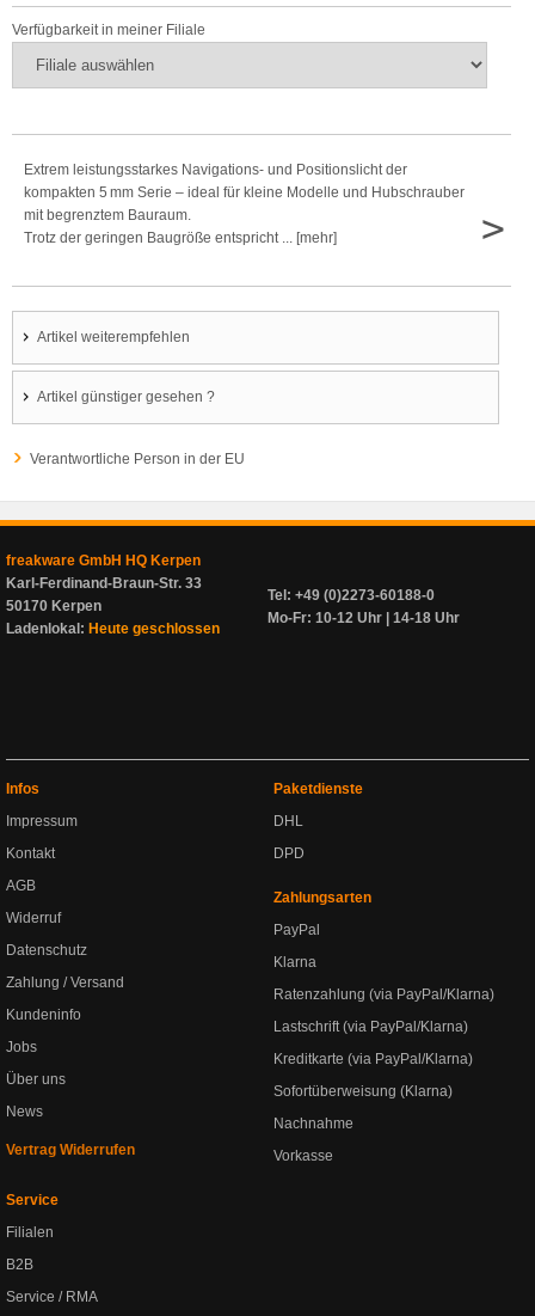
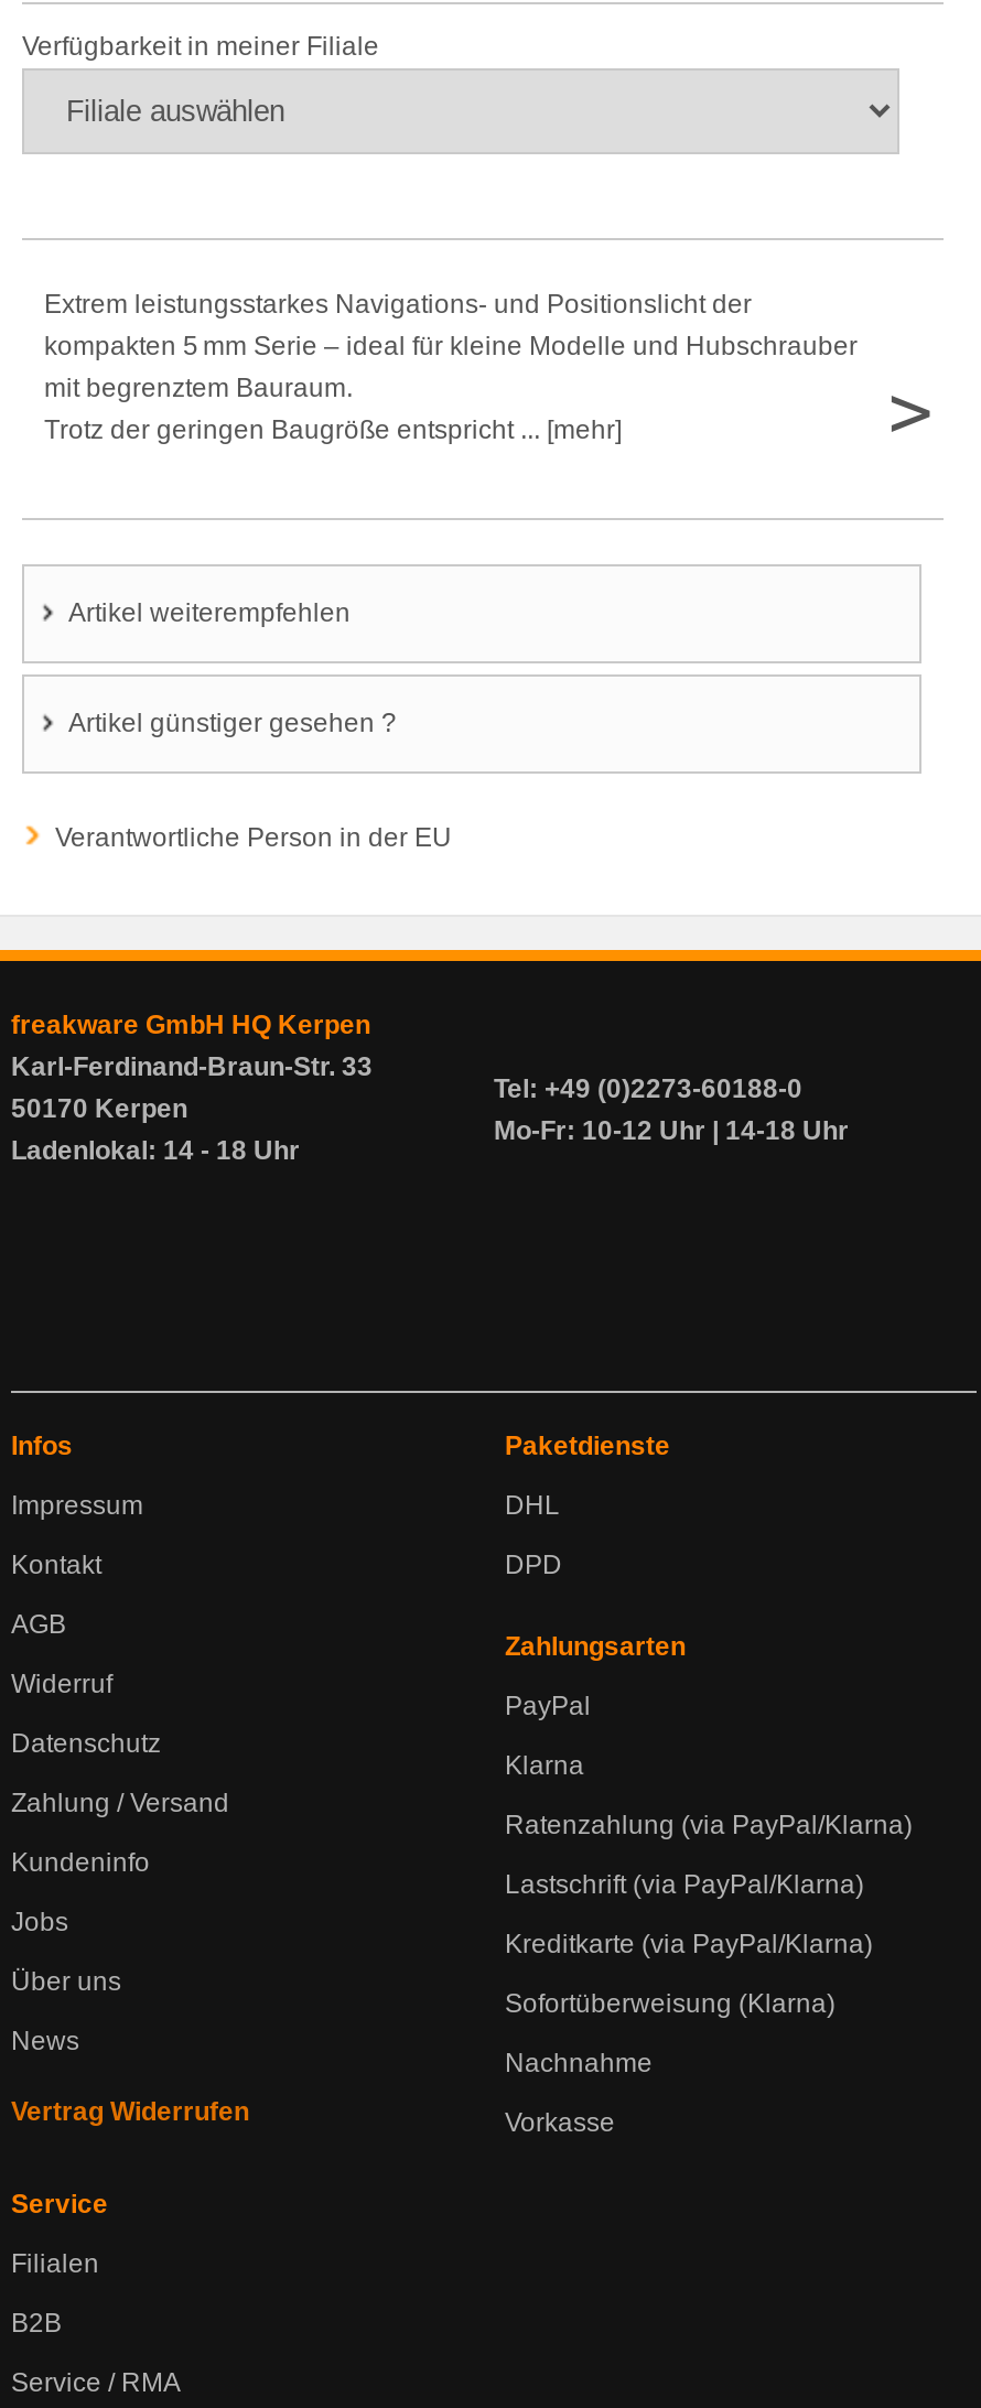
- Ladenlokal: Heute geschlossen
+ Ladenlokal: 14 - 18 Uhr
